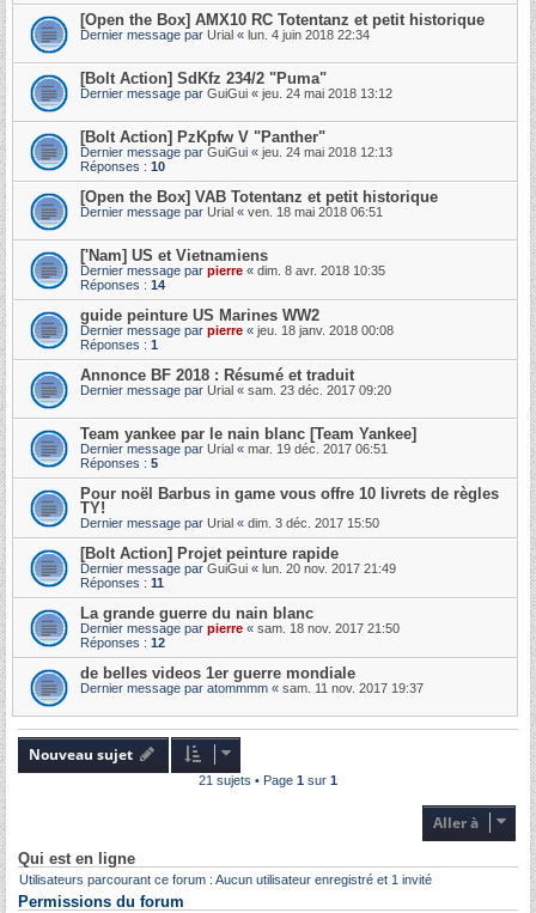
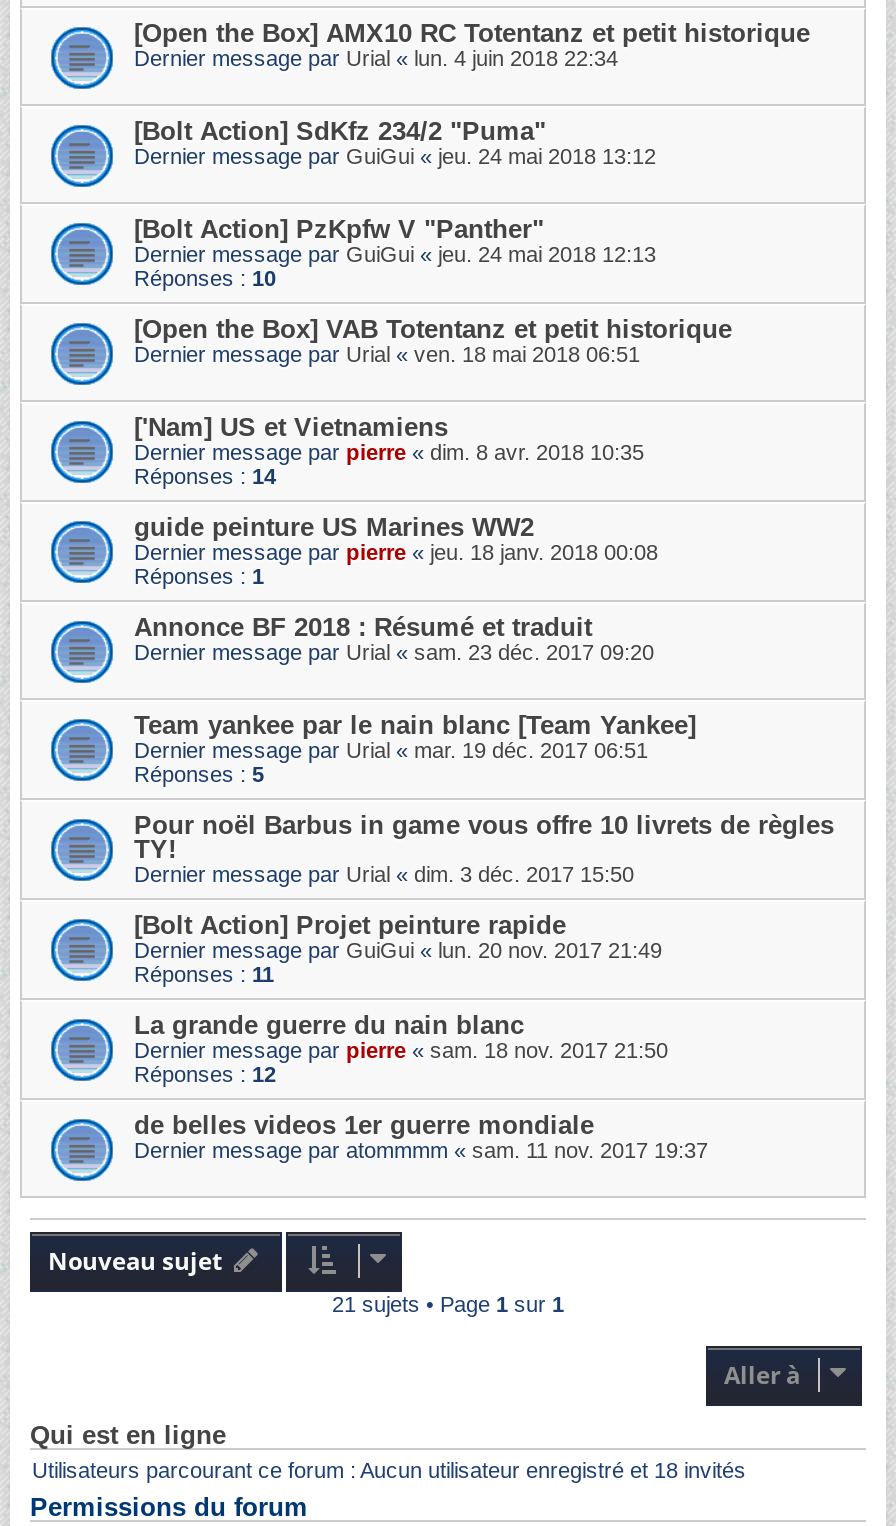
- Utilisateurs parcourant ce forum : Aucun utilisateur enregistré et 1 invité
+ Utilisateurs parcourant ce forum : Aucun utilisateur enregistré et 18 invités
